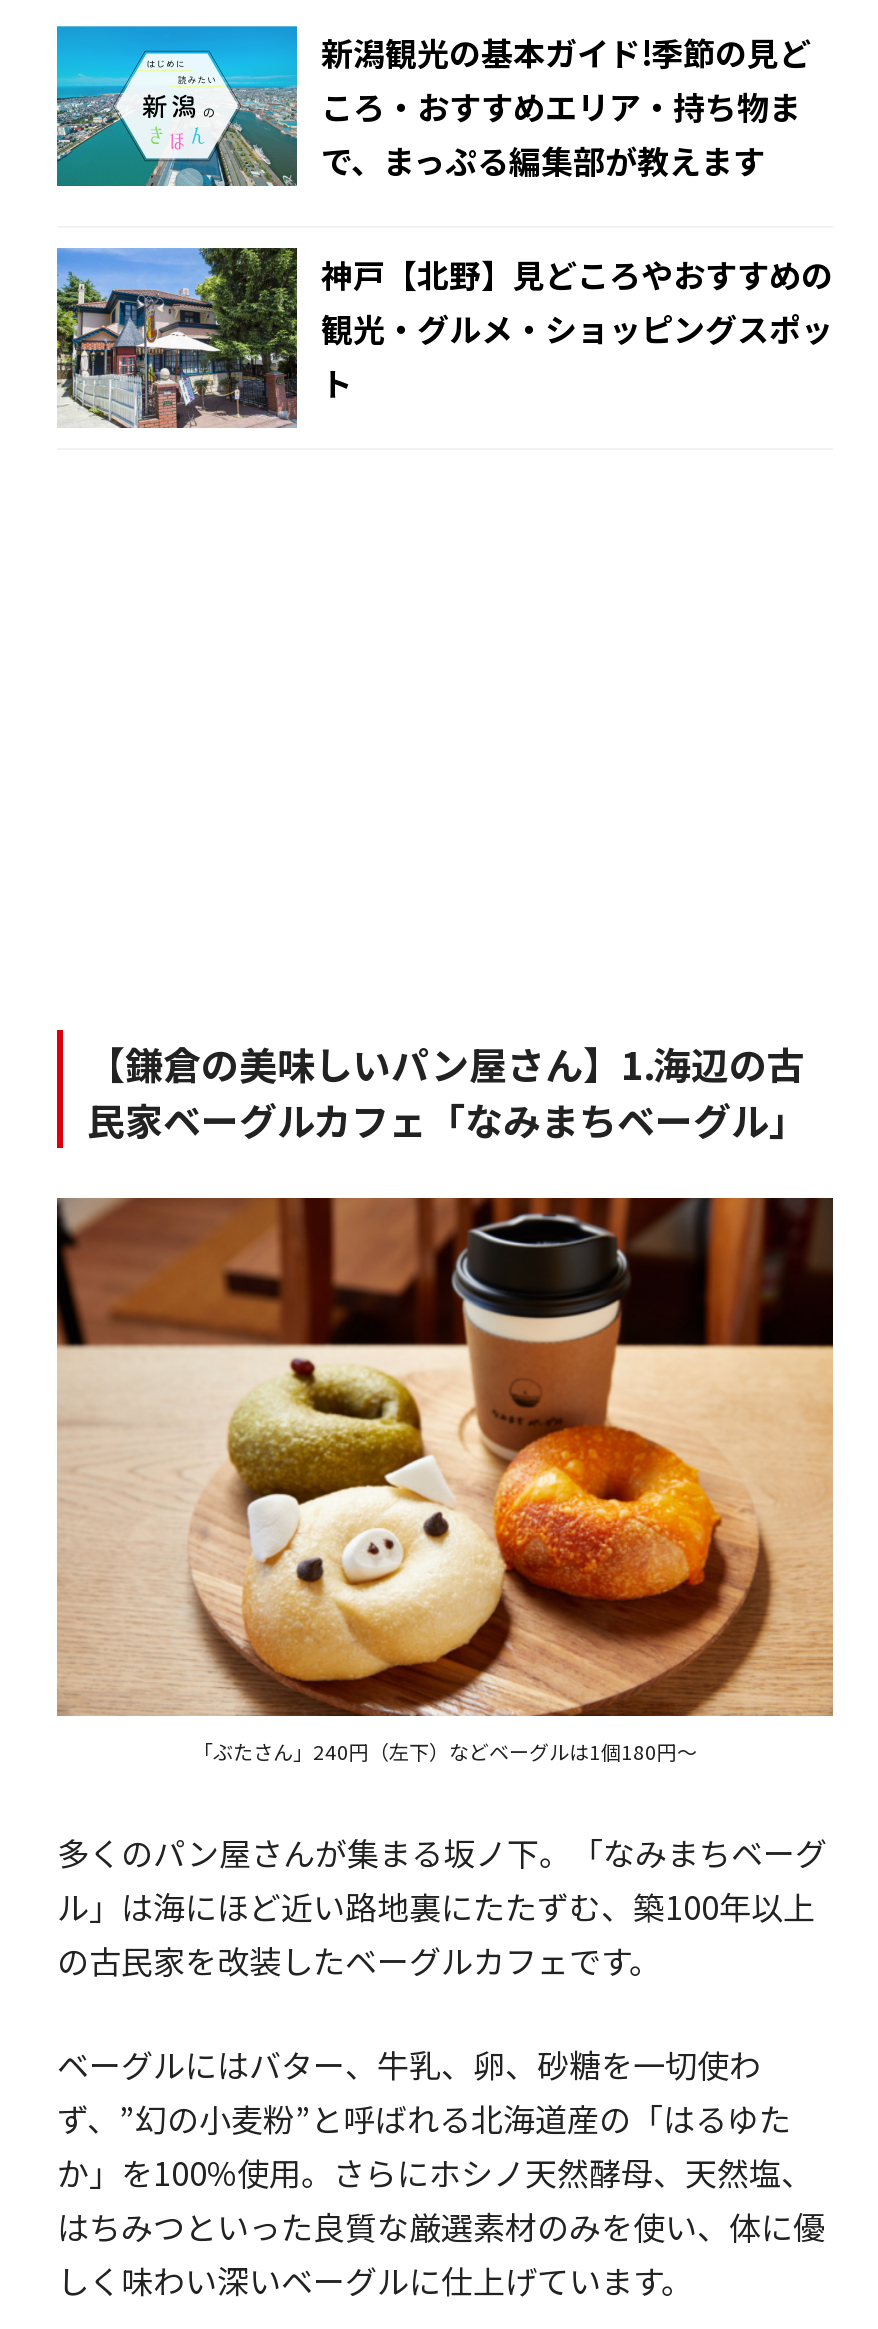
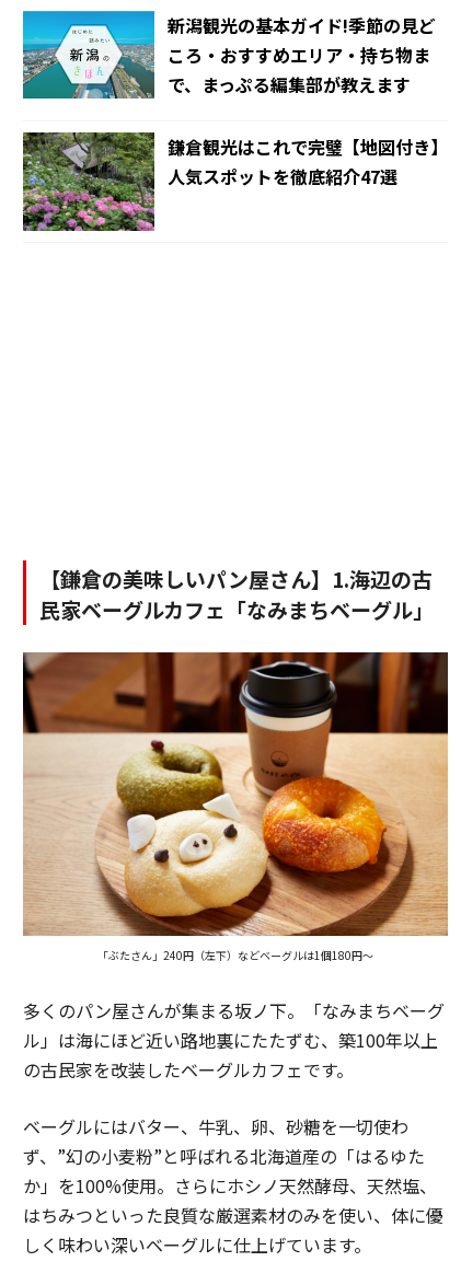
- [image]
- 神戸【北野】見どころやおすすめの
- 観光・グルメ・ショッピングスポッ
- ト
+ [image]
+ 鎌倉観光はこれで完璧【地図付き】
+ 人気スポットを徹底紹介47選
